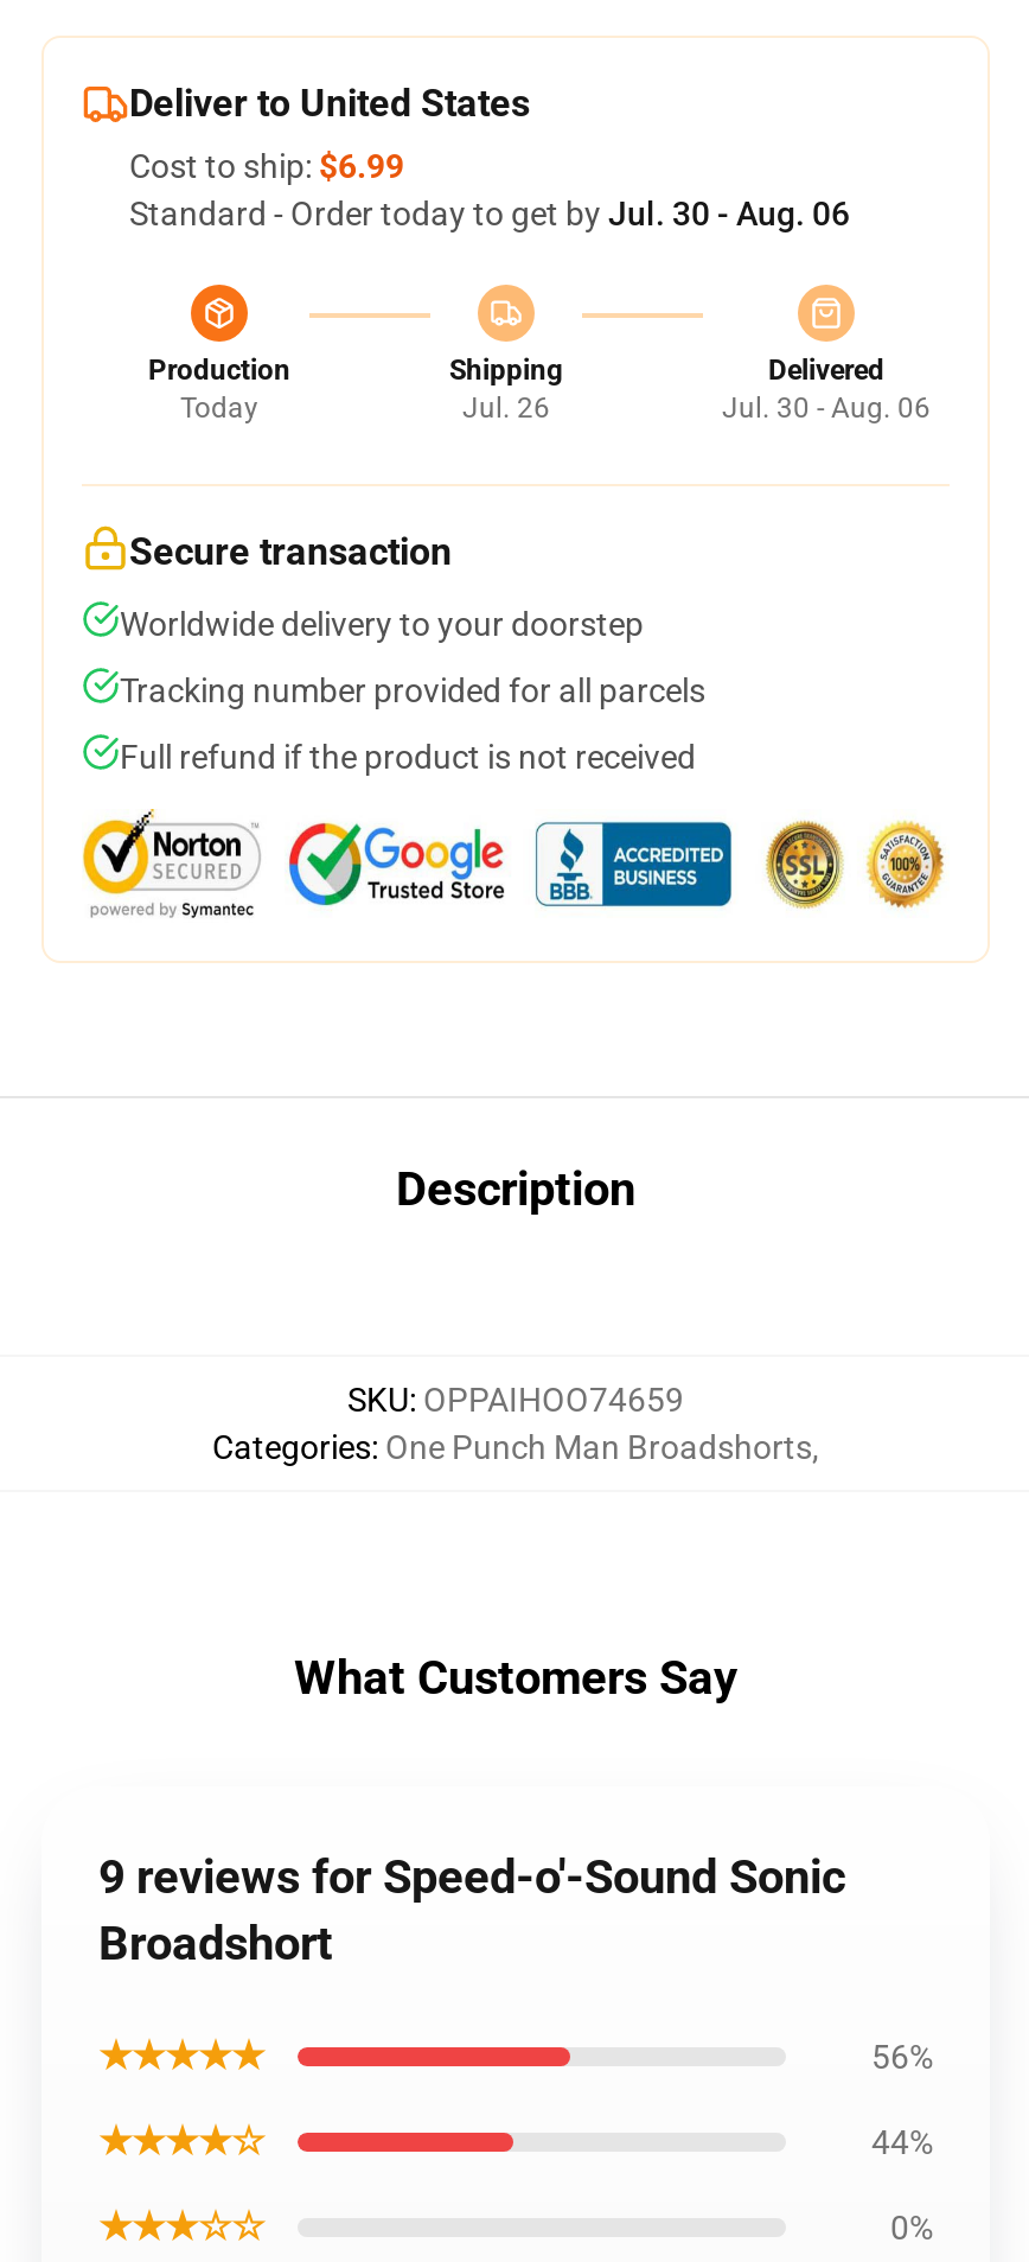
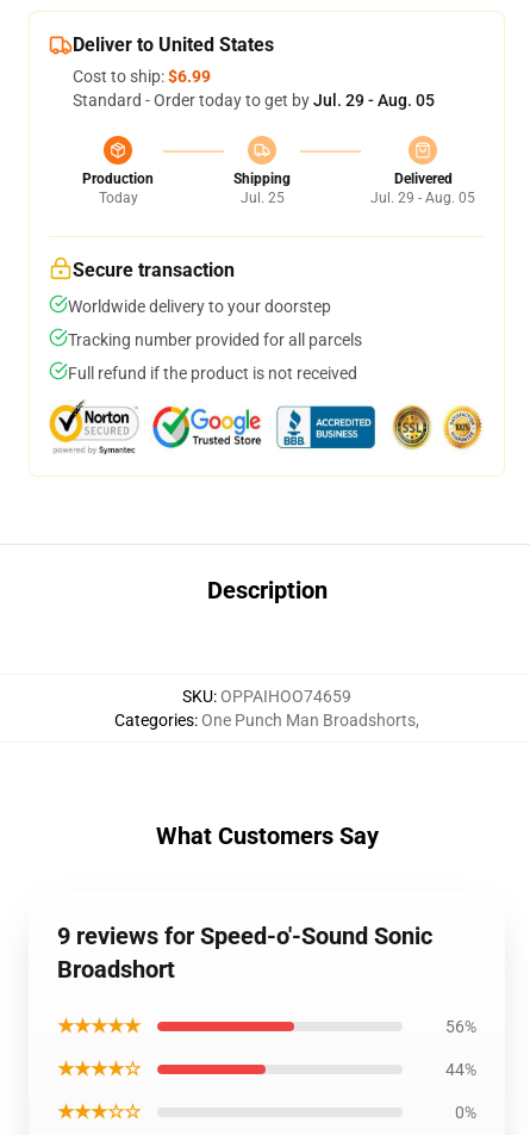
- Standard - Order today to get by Jul. 30 - Aug. 06
+ Standard - Order today to get by Jul. 29 - Aug. 05

- Jul. 26
+ Jul. 25

- Jul. 30 - Aug. 06
+ Jul. 29 - Aug. 05
